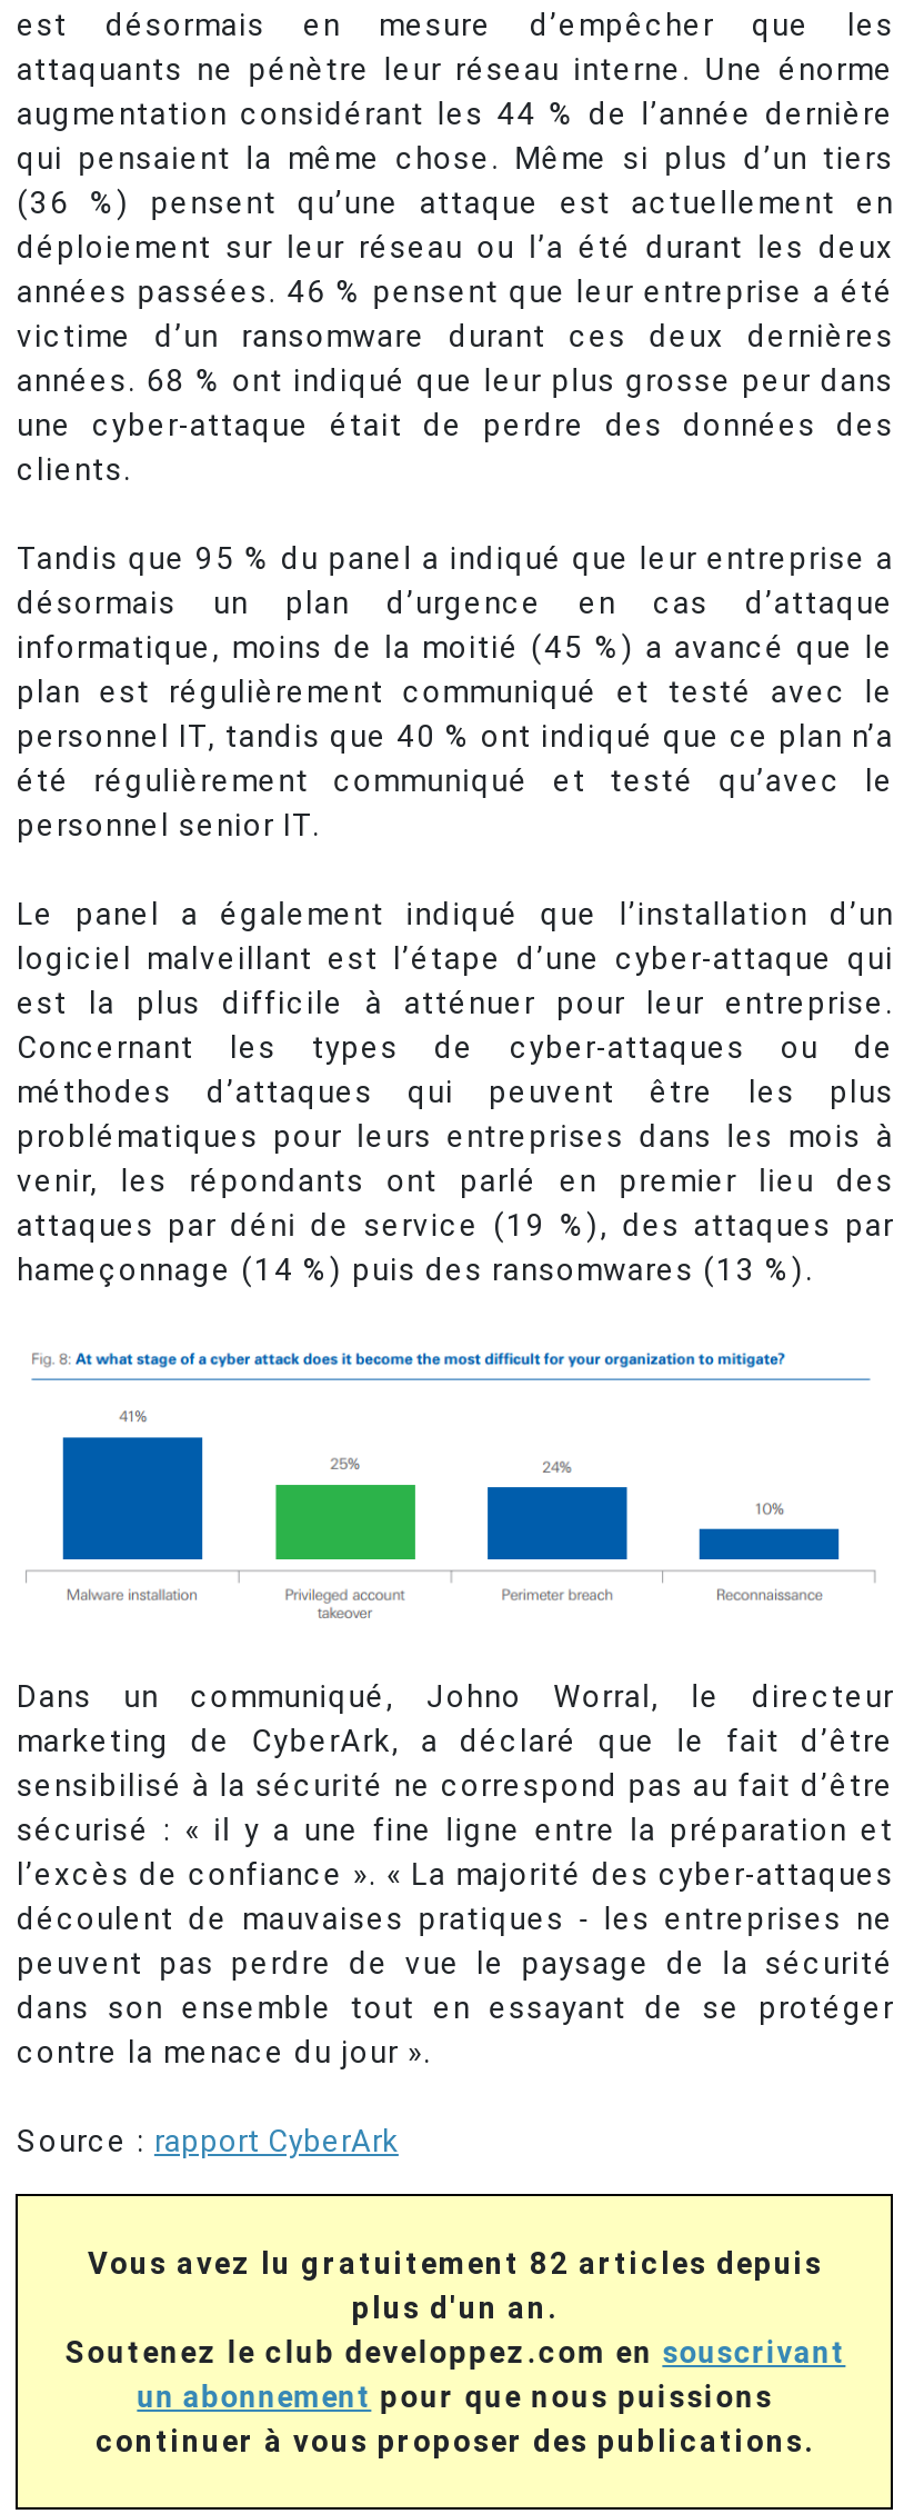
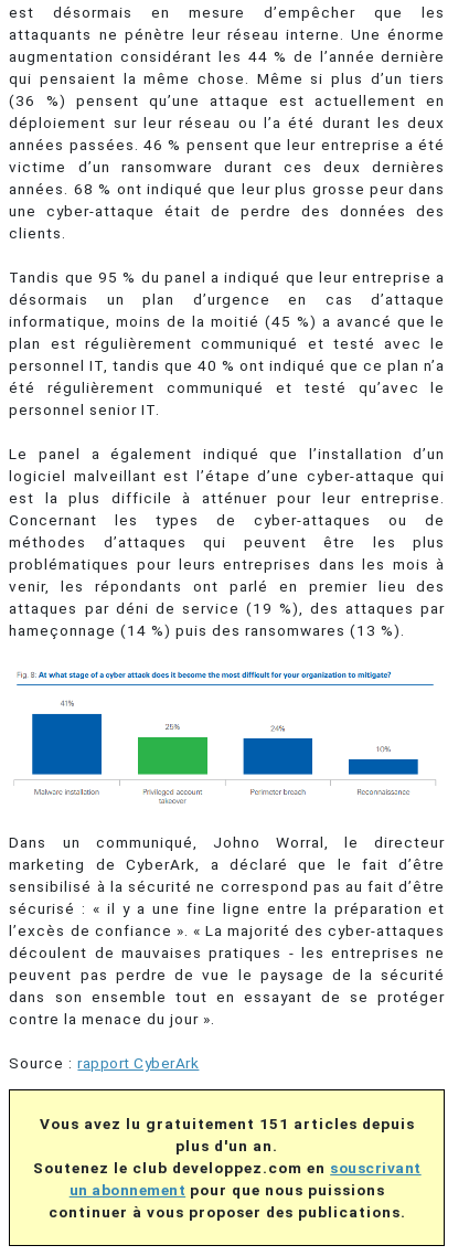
- Vous avez lu gratuitement 82 articles depuis
+ Vous avez lu gratuitement 151 articles depuis
